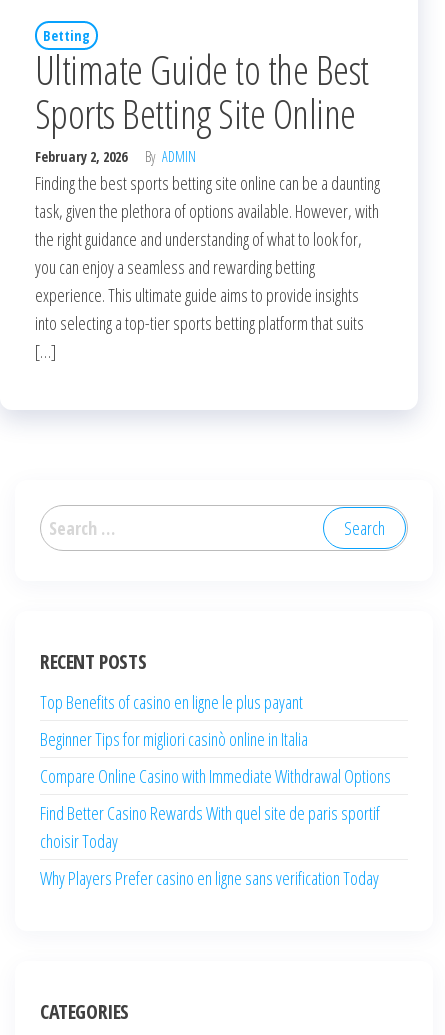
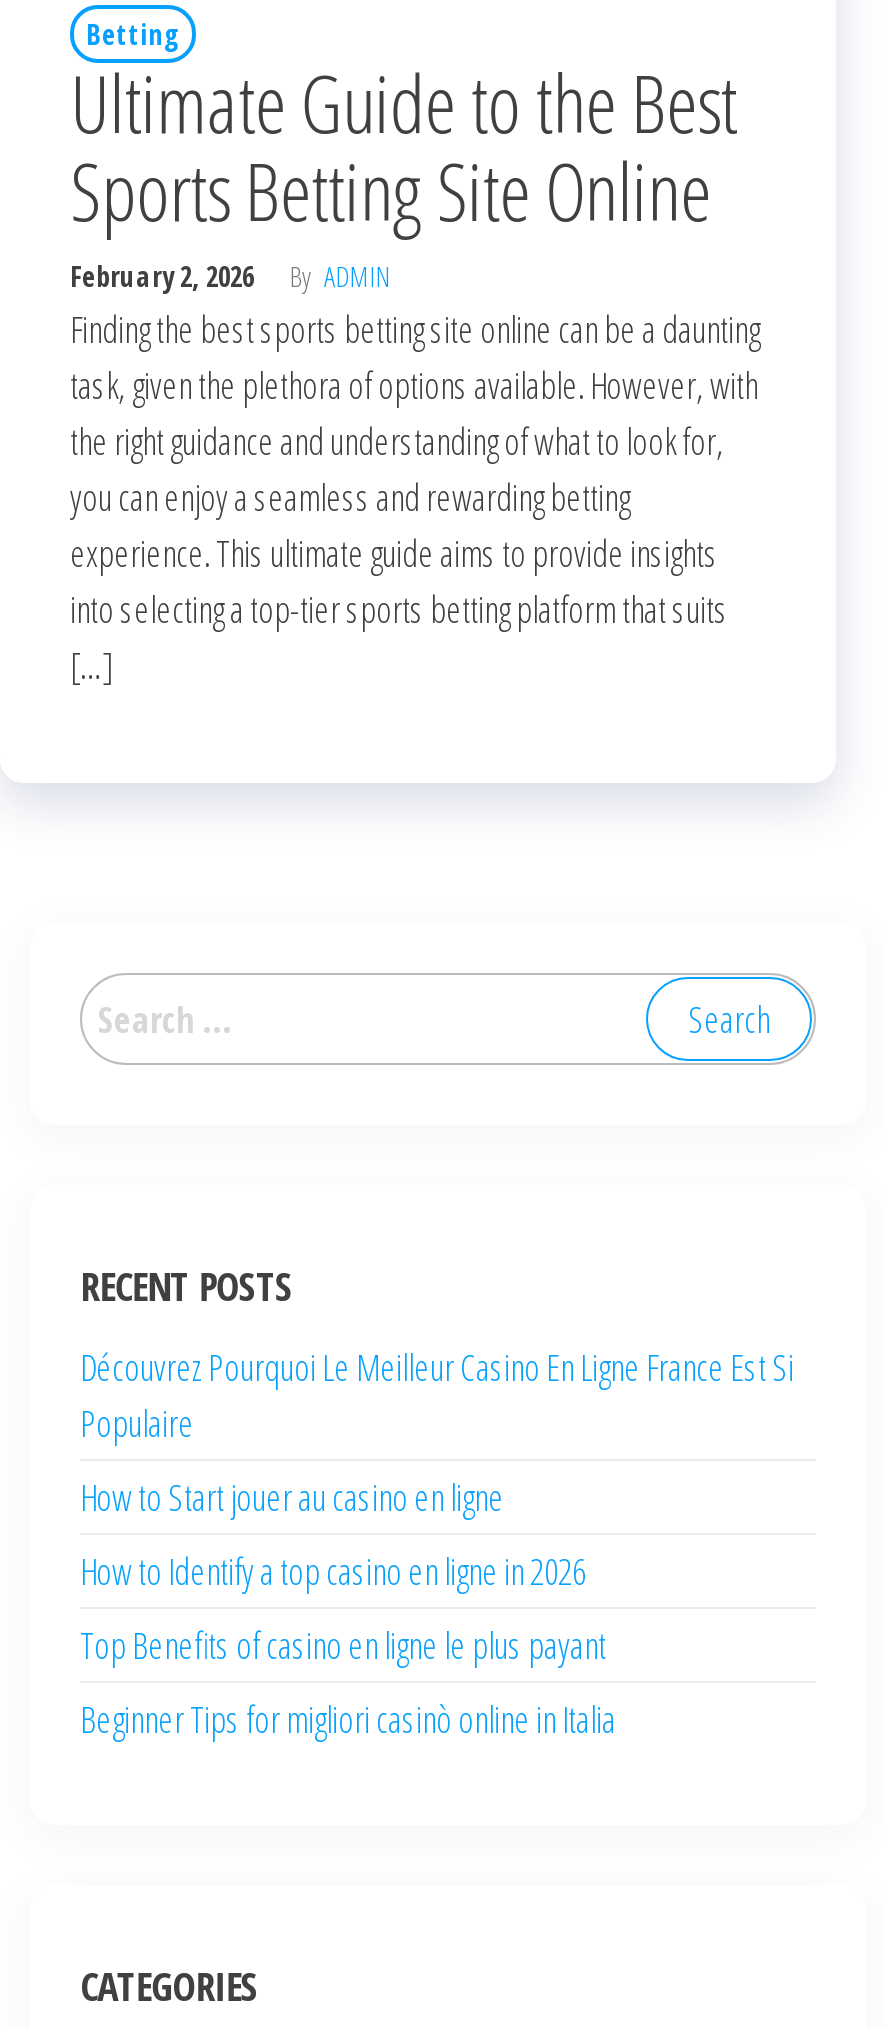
+ Découvrez Pourquoi Le Meilleur Casino En Ligne France Est Si
+ Populaire
+ How to Start jouer au casino en ligne
+ How to Identify a top casino en ligne in 2026

moved down: Top Benefits of casino en ligne le plus payant | Beginner Tips for migliori casinò online in Italia

- Compare Online Casino with Immediate Withdrawal Options
- Find Better Casino Rewards With quel site de paris sportif
- choisir Today
- Why Players Prefer casino en ligne sans verification Today
